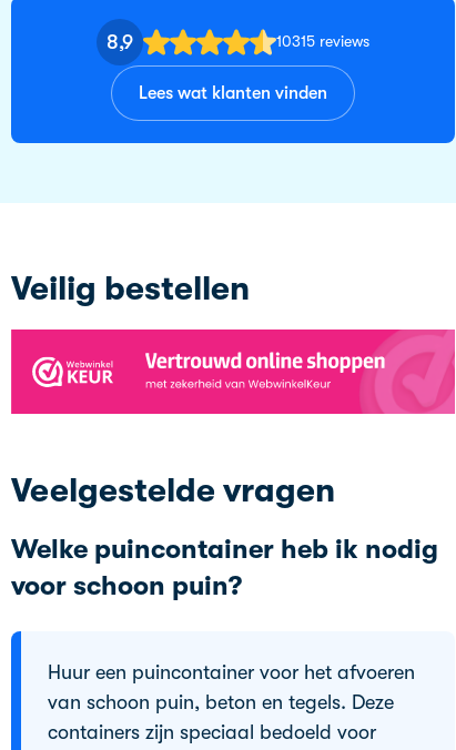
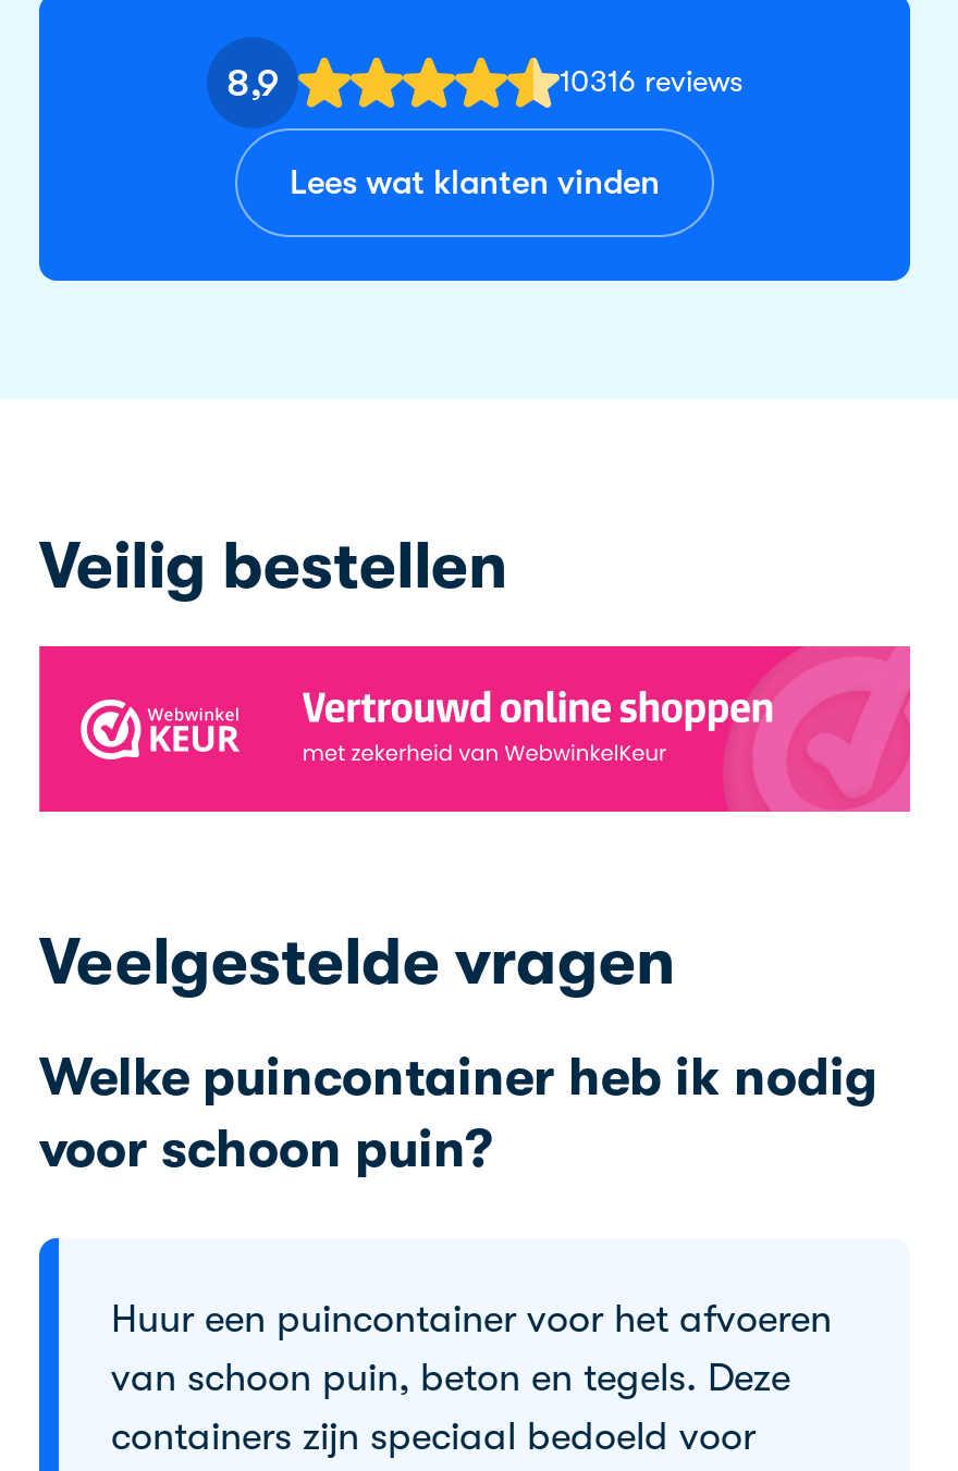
- 10315 reviews
+ 10316 reviews
